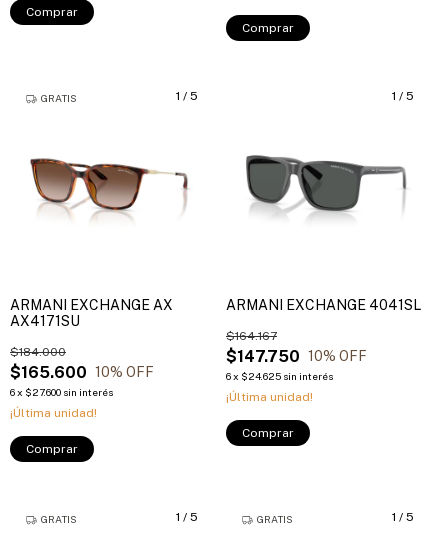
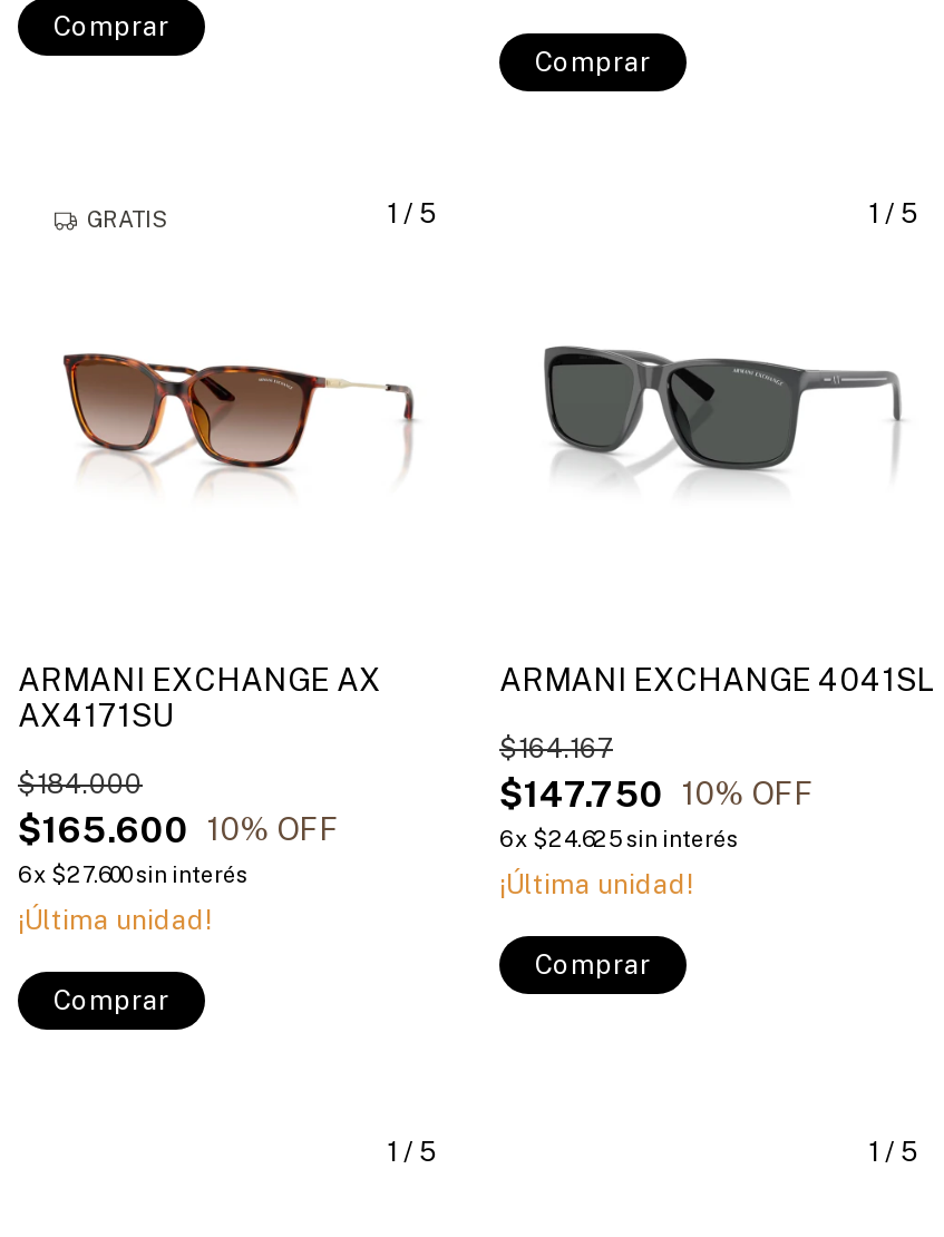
- GRATIS

- GRATIS
